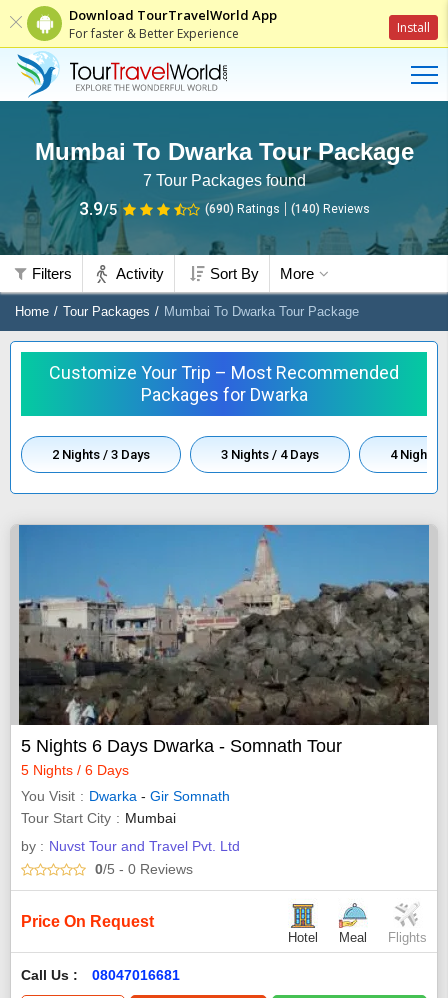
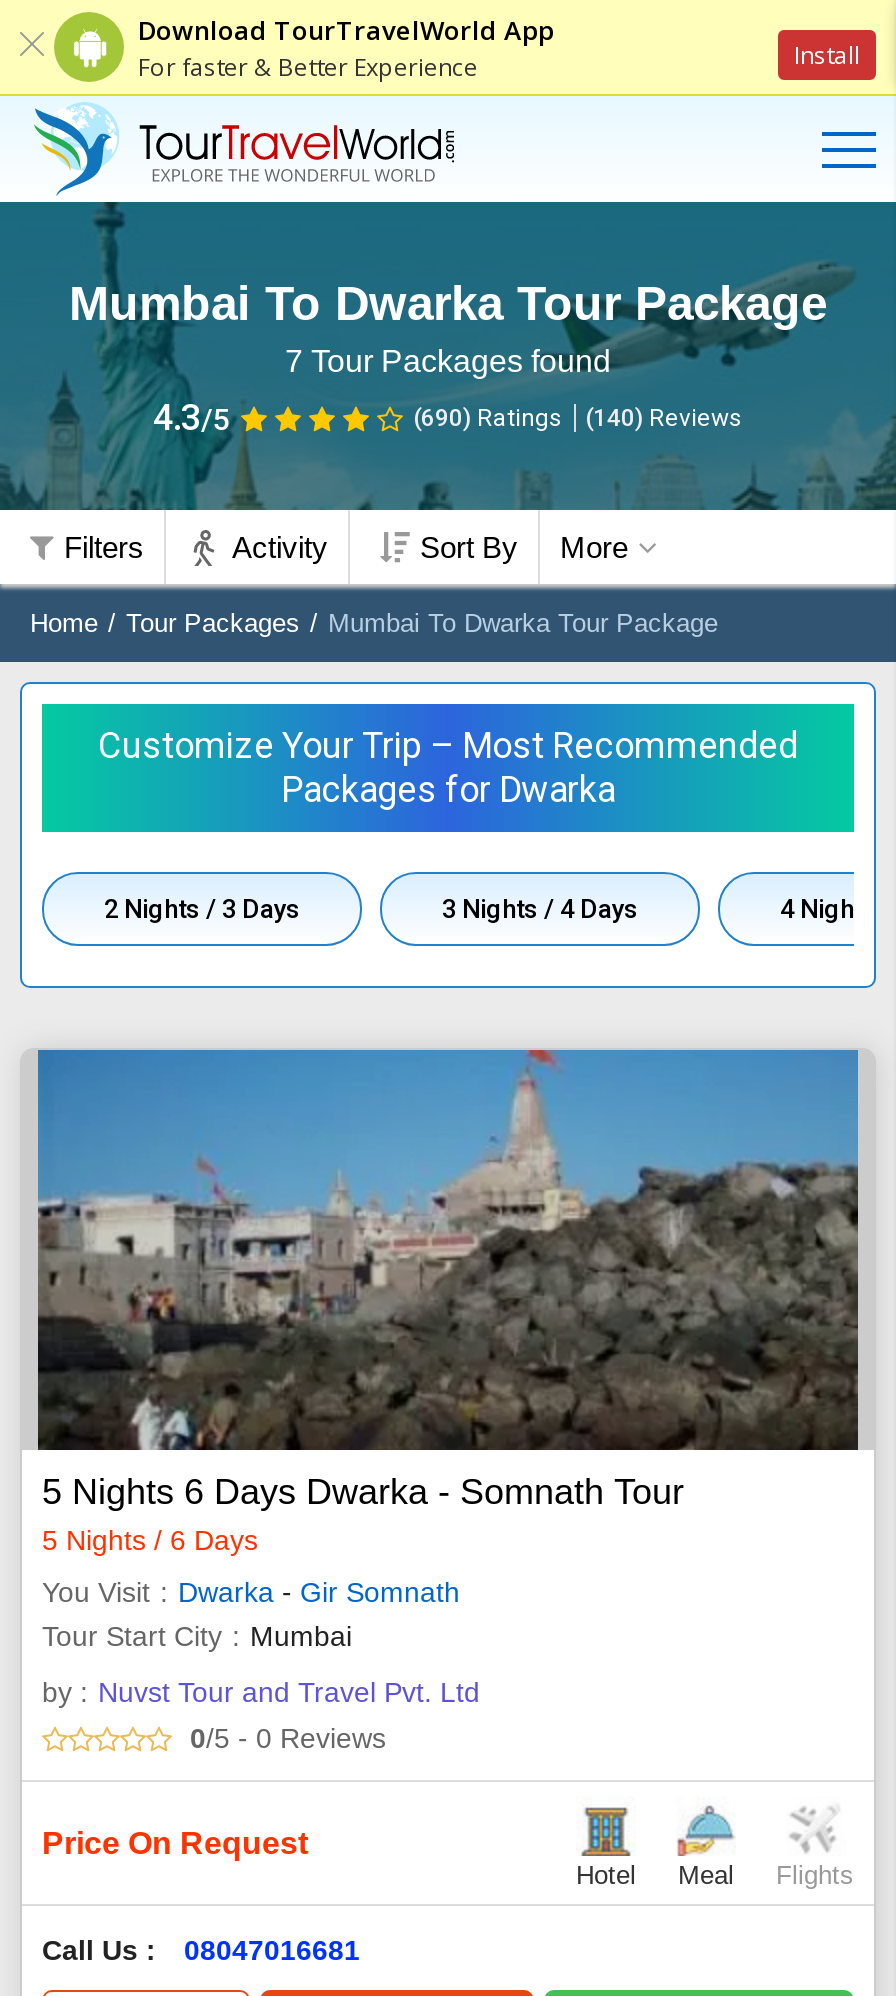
- 3.9/5
+ 4.3/5
